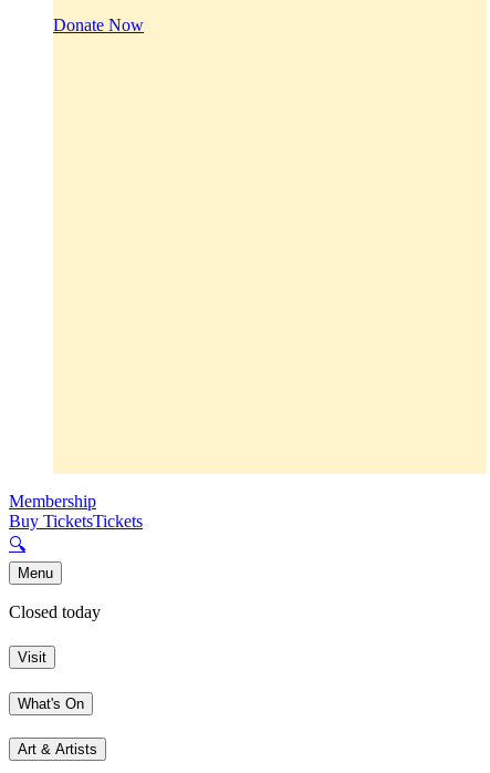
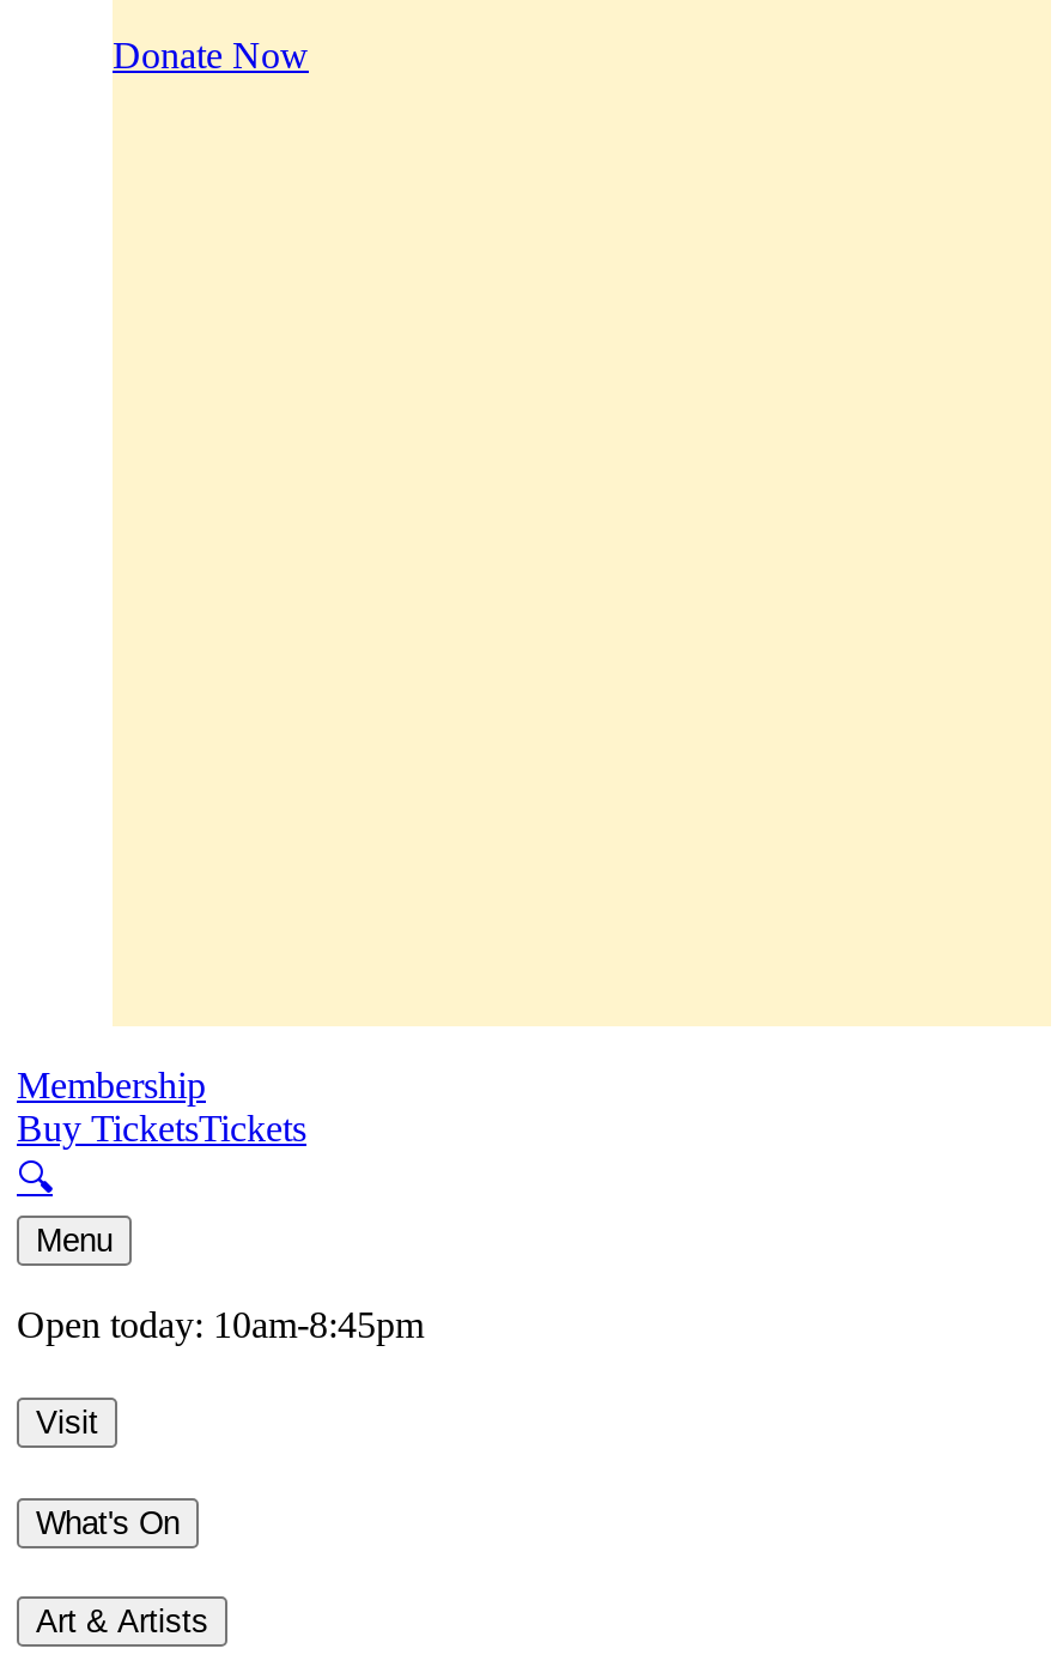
- Closed today
+ Open today: 10am-8:45pm
